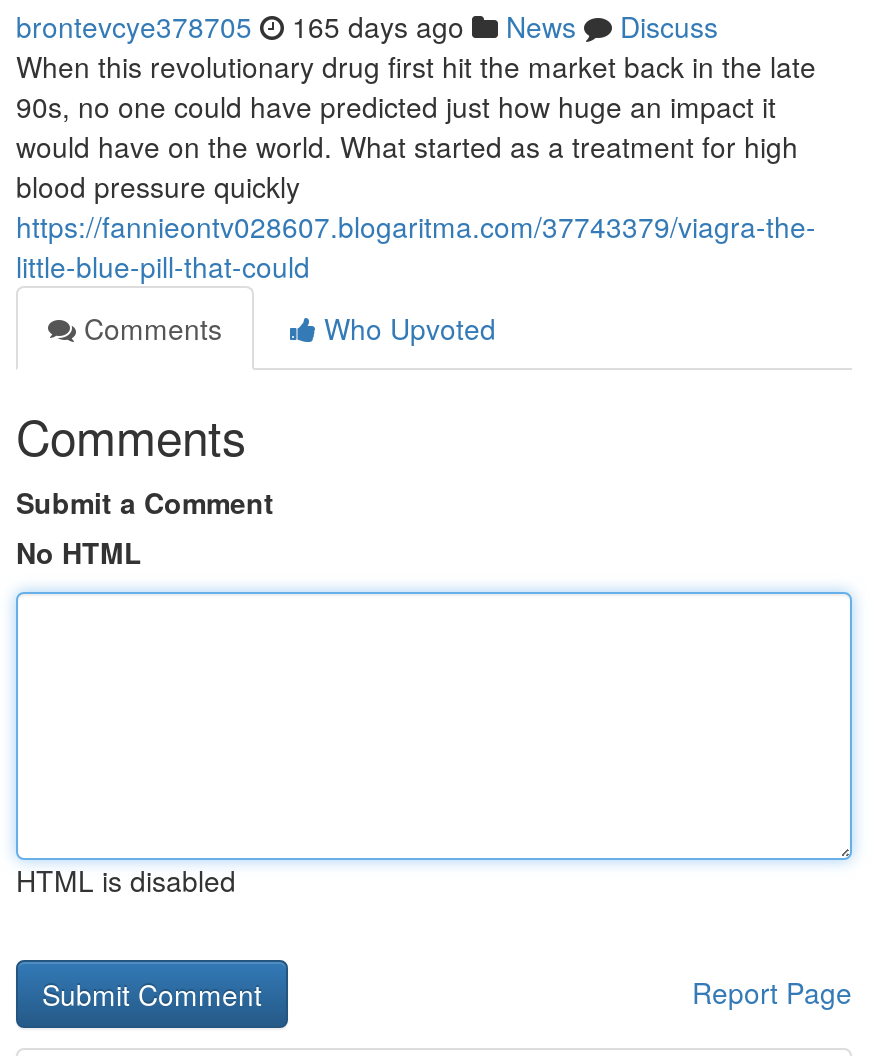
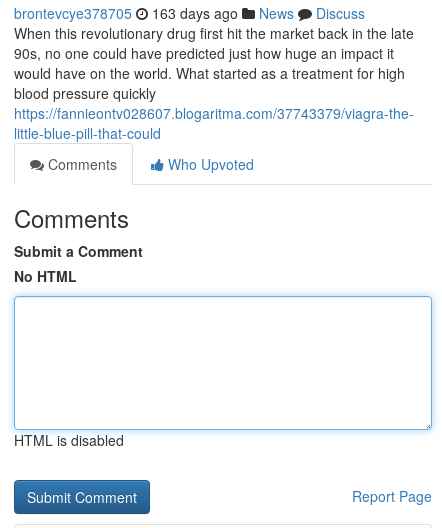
- brontevcye378705 165 days ago News Discuss
+ brontevcye378705 163 days ago News Discuss
